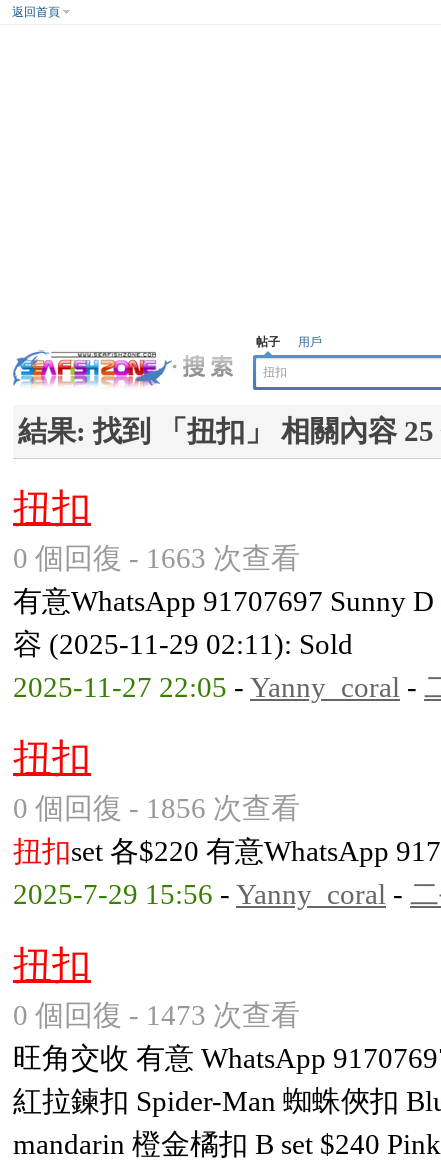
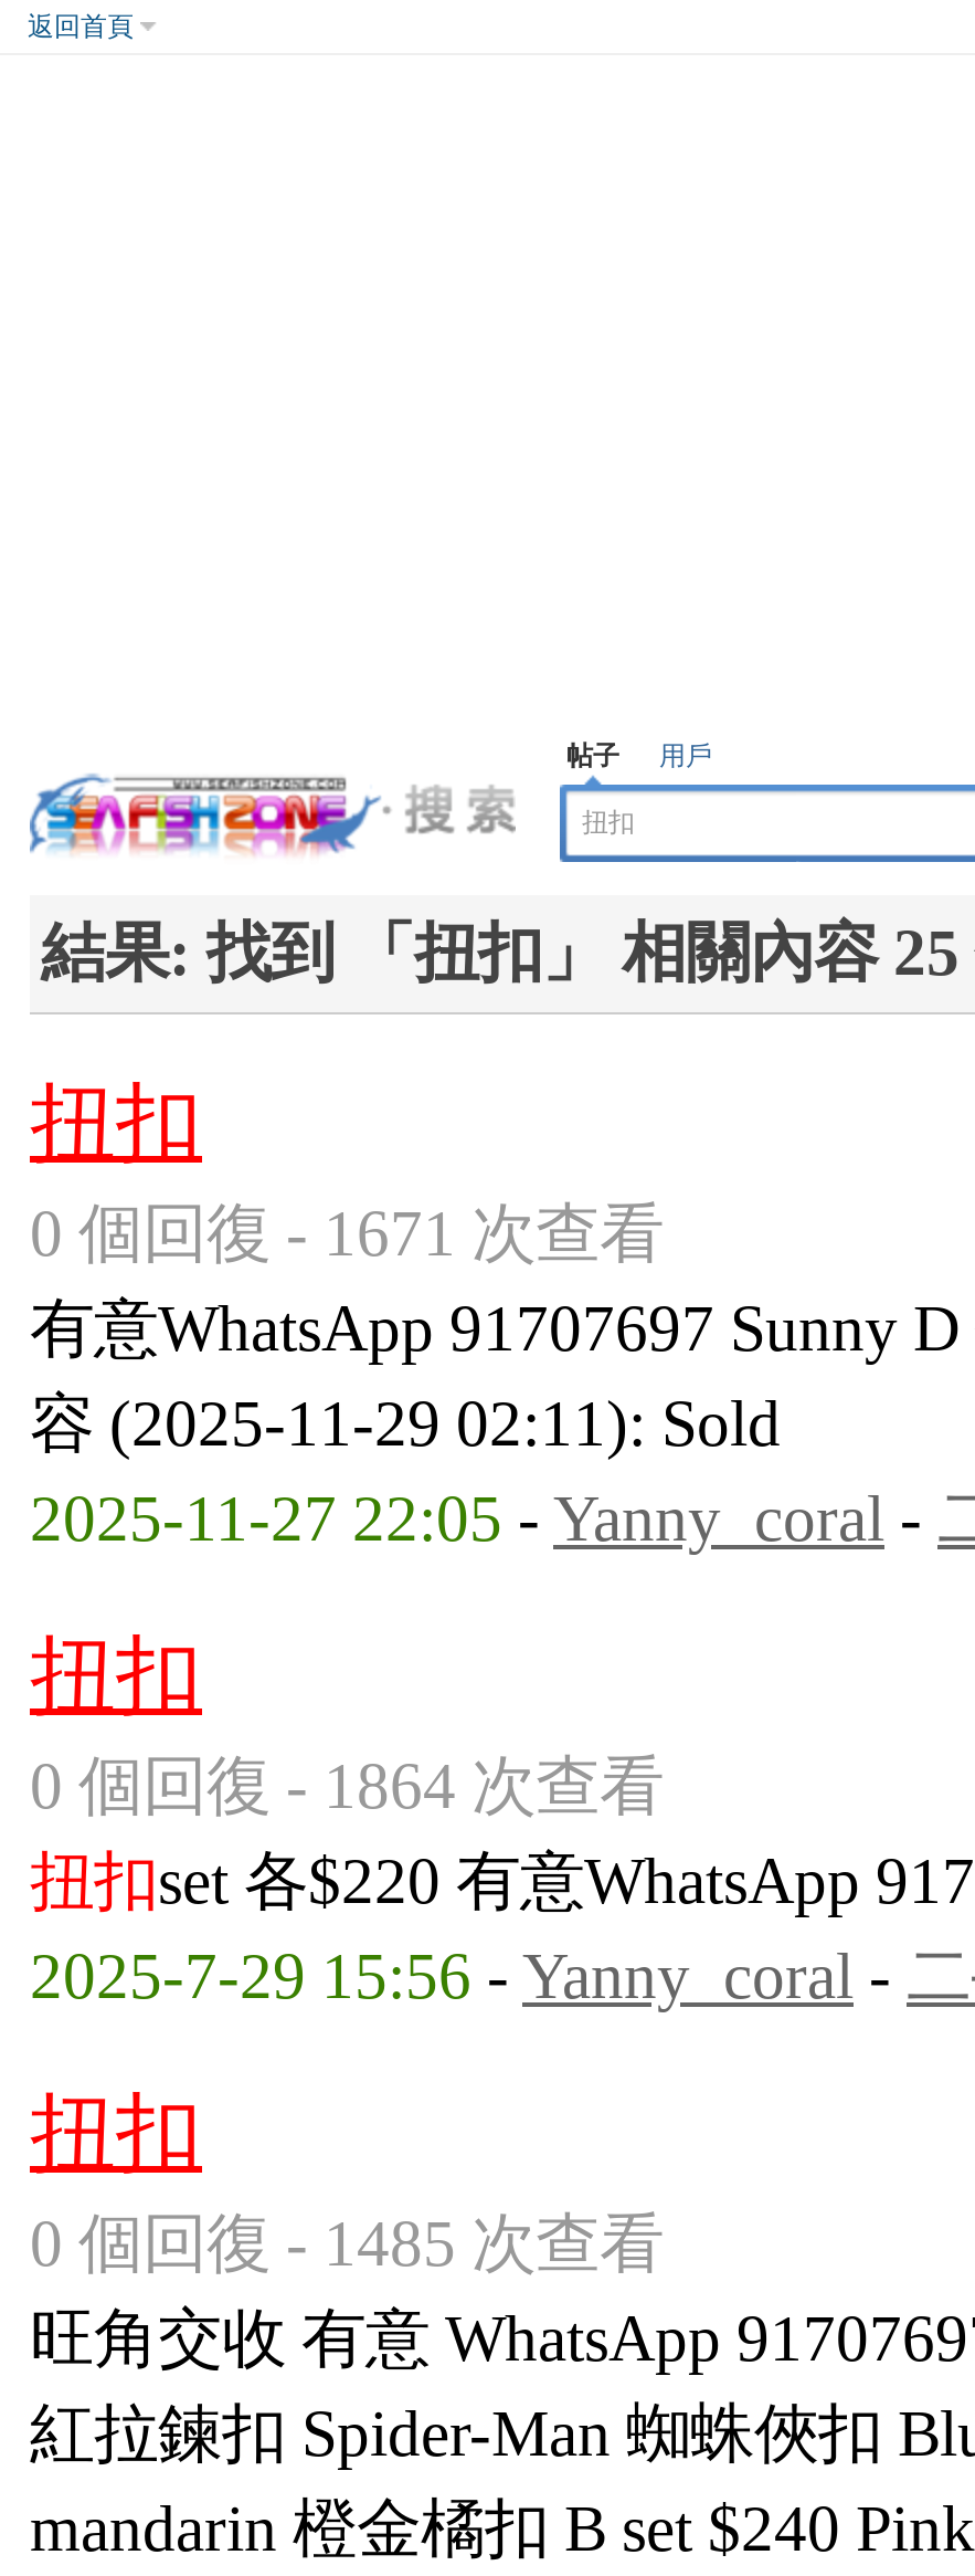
- 0 個回復 - 1663 次查看
+ 0 個回復 - 1671 次查看

- 0 個回復 - 1856 次查看
+ 0 個回復 - 1864 次查看

- 0 個回復 - 1473 次查看
+ 0 個回復 - 1485 次查看
